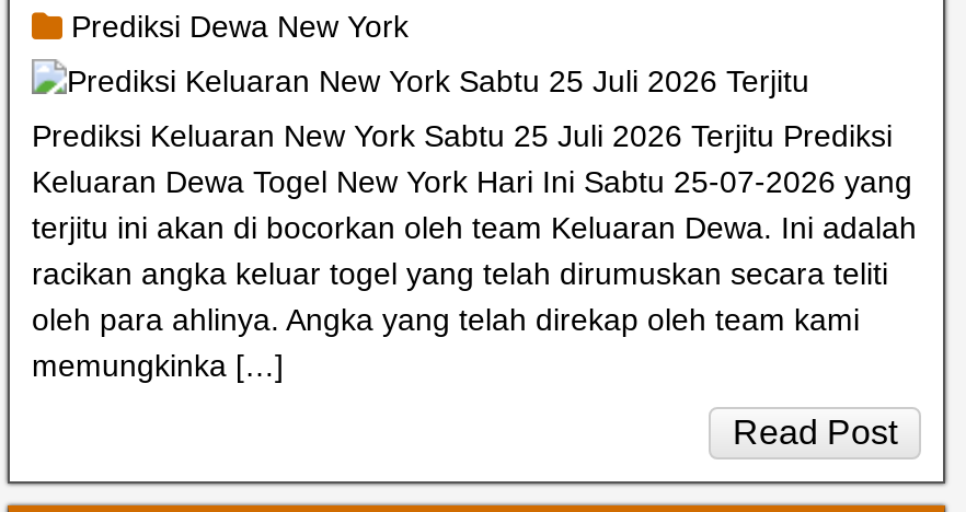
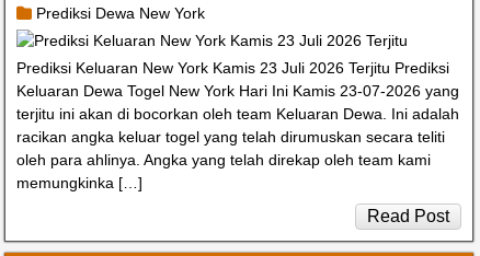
- Prediksi Keluaran New York Sabtu 25 Juli 2026 Terjitu Prediksi
+ Prediksi Keluaran New York Kamis 23 Juli 2026 Terjitu Prediksi

- Keluaran Dewa Togel New York Hari Ini Sabtu 25-07-2026 yang
+ Keluaran Dewa Togel New York Hari Ini Kamis 23-07-2026 yang
